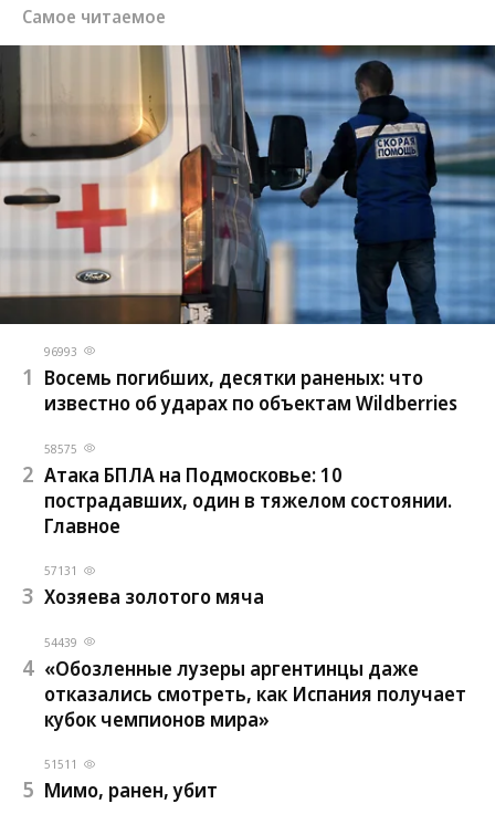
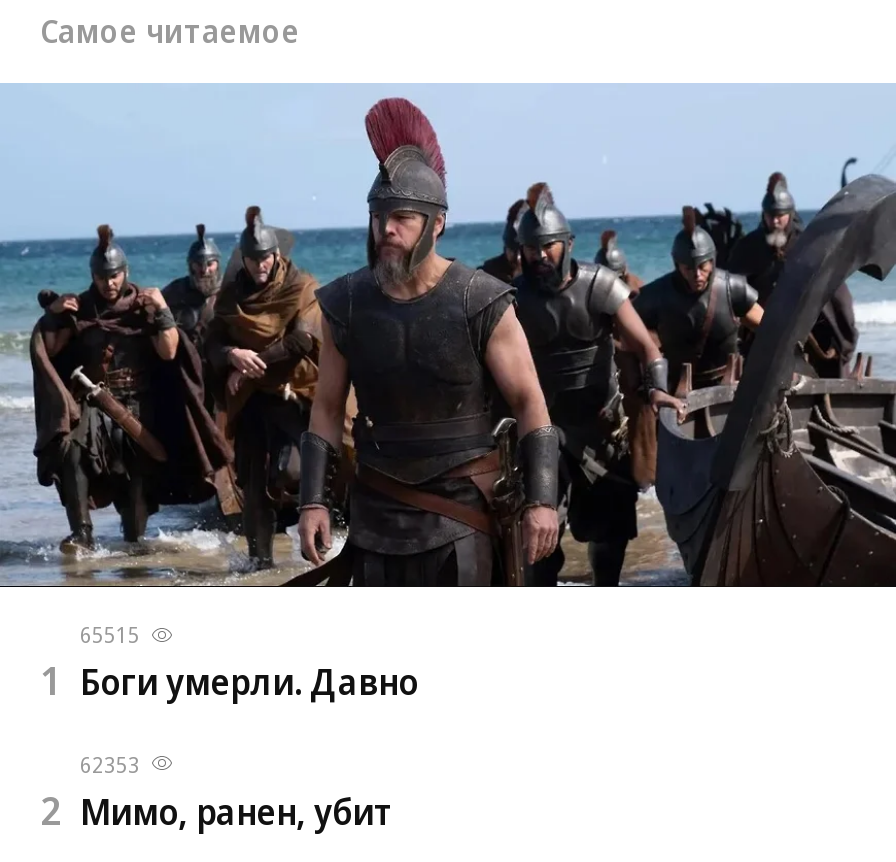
- [image]
- 96993
- Восемь погибших, десятки раненых: что
- известно об ударах по объектам Wildberries
- 58575
- Атака БПЛА на Подмосковье: 10
- пострадавших, один в тяжелом состоянии.
- Главное
- 57131
- Хозяева золотого мяча
- 54439
- «Обозленные лузеры аргентинцы даже
- отказались смотреть, как Испания получает
- кубок чемпионов мира»
- 51511
+ [image]
+ 65515
+ Боги умерли. Давно
+ 62353
